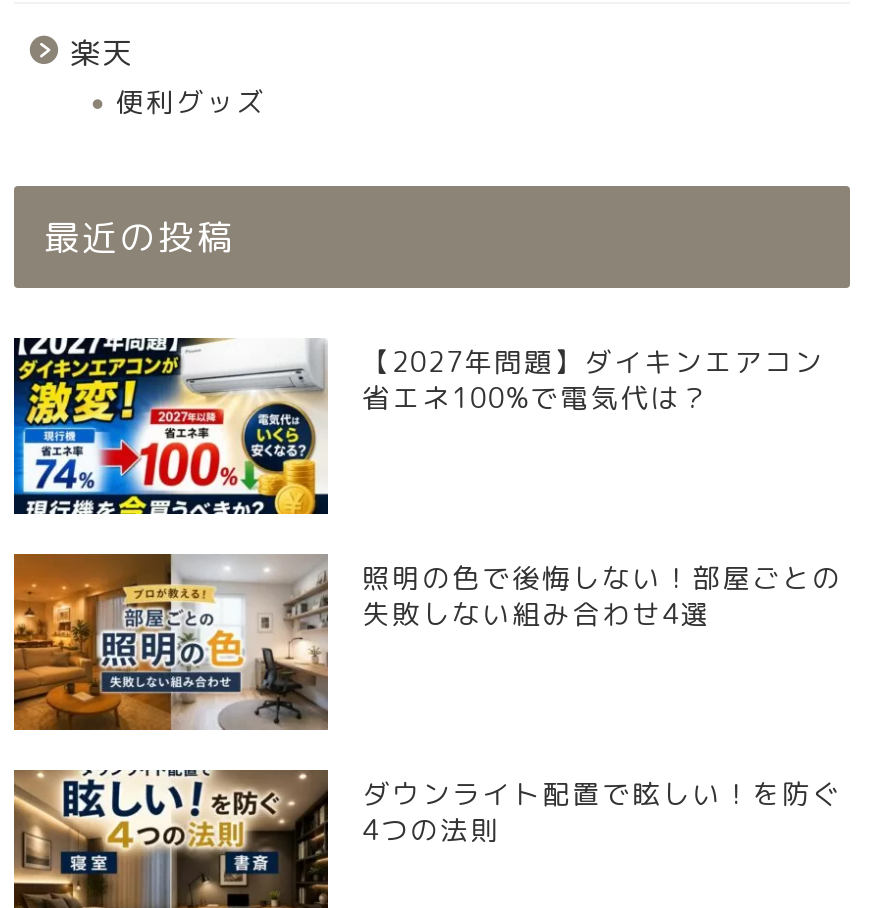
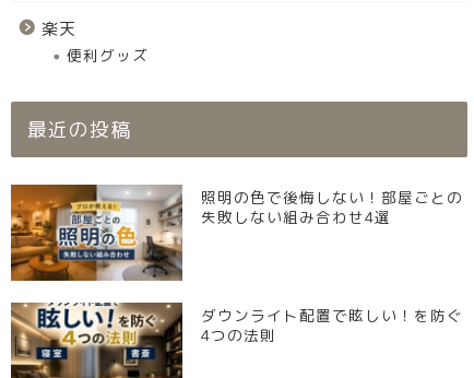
- [image]
- 【2027年問題】ダイキンエアコン
- 省エネ100%で電気代は？
